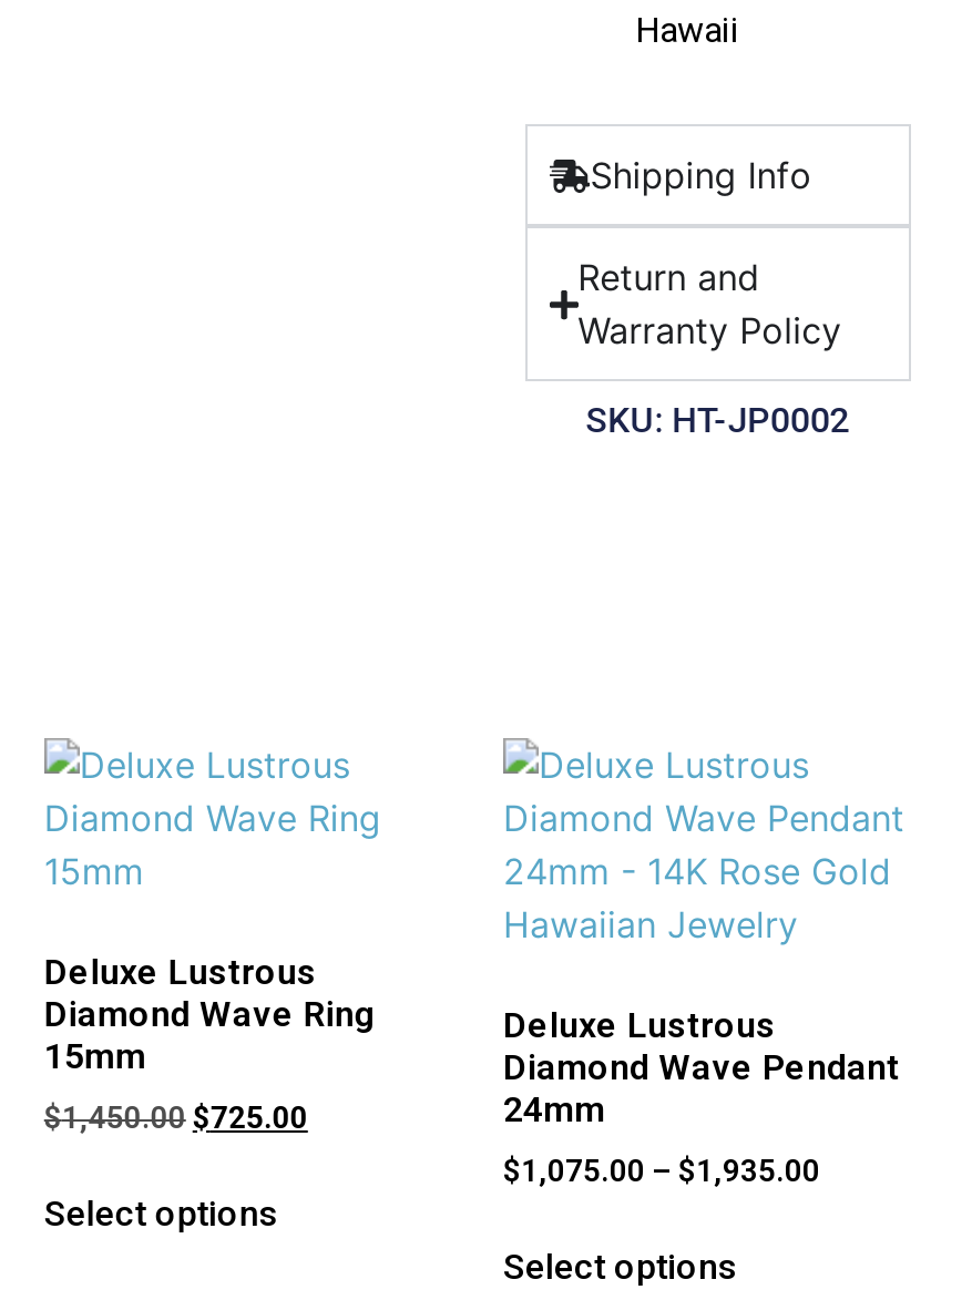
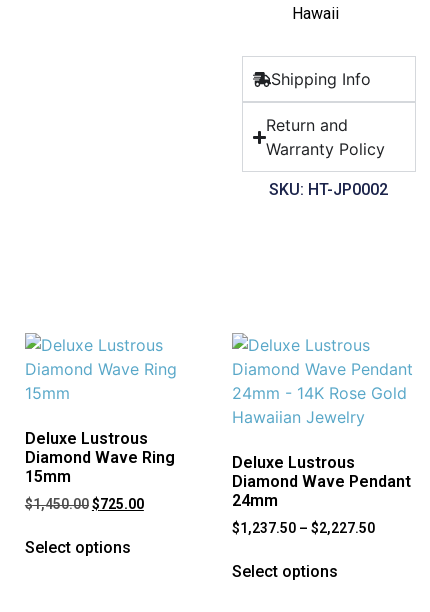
- $1,075.00 – $1,935.00
+ $1,237.50 – $2,227.50
